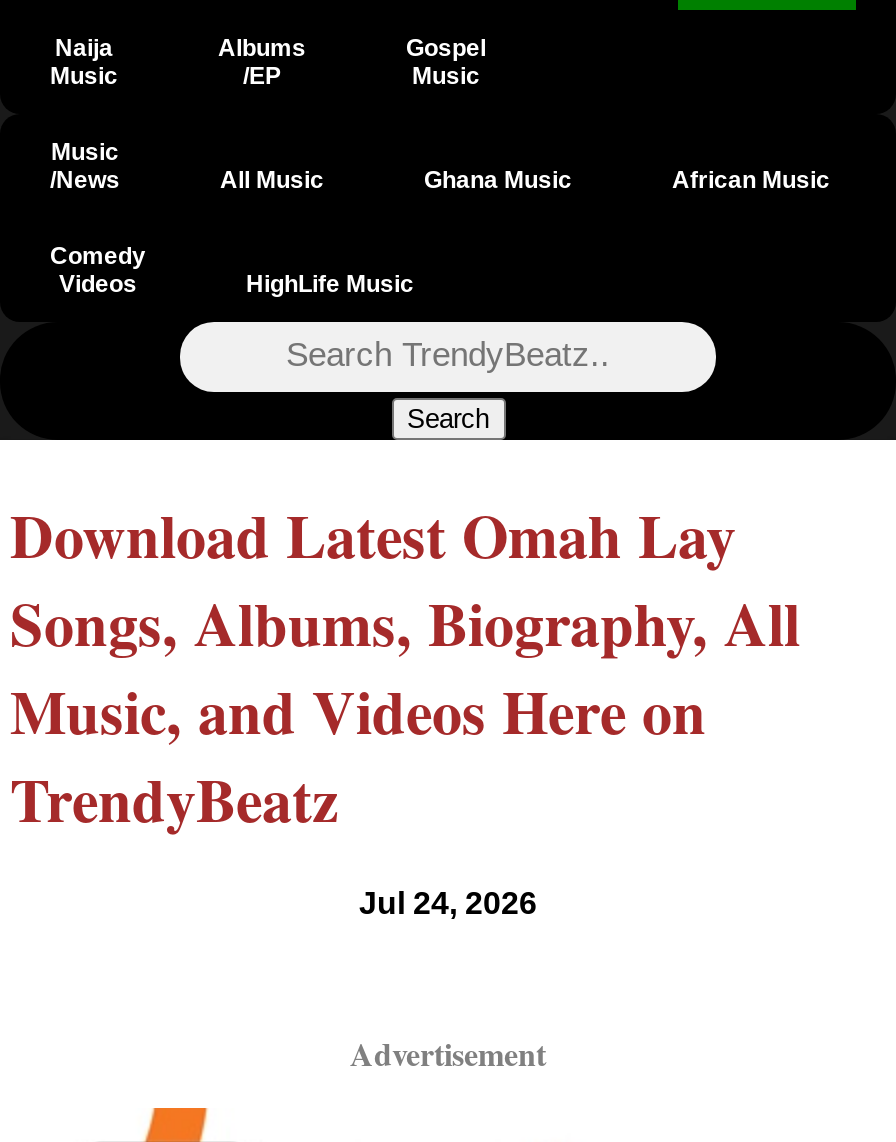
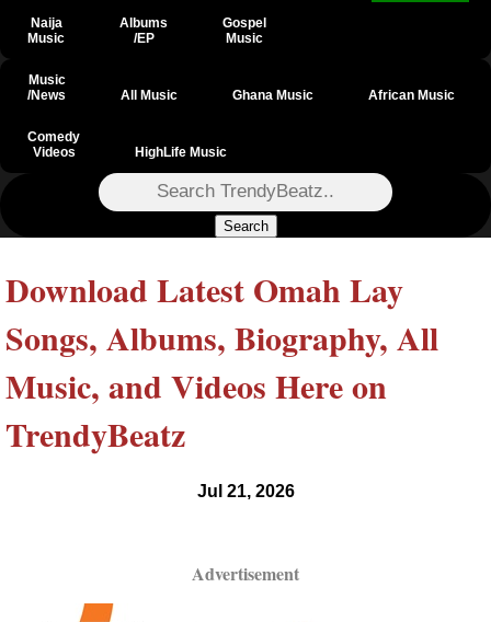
- Jul 24, 2026
+ Jul 21, 2026
